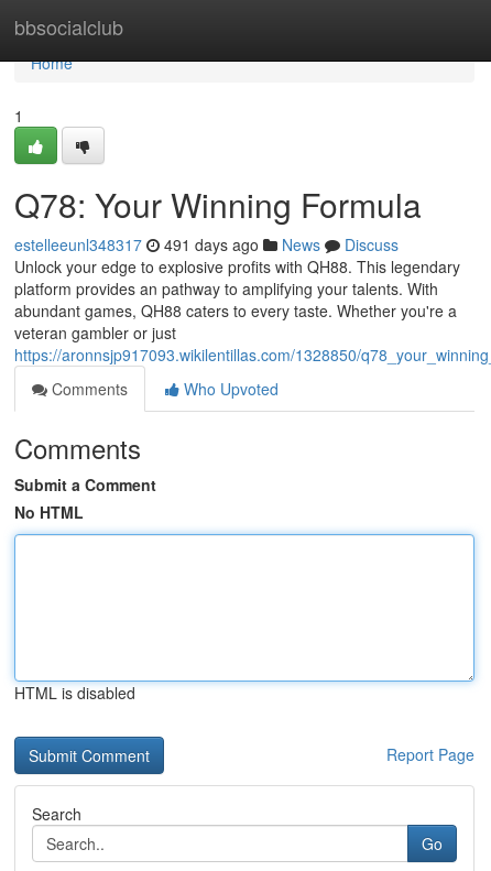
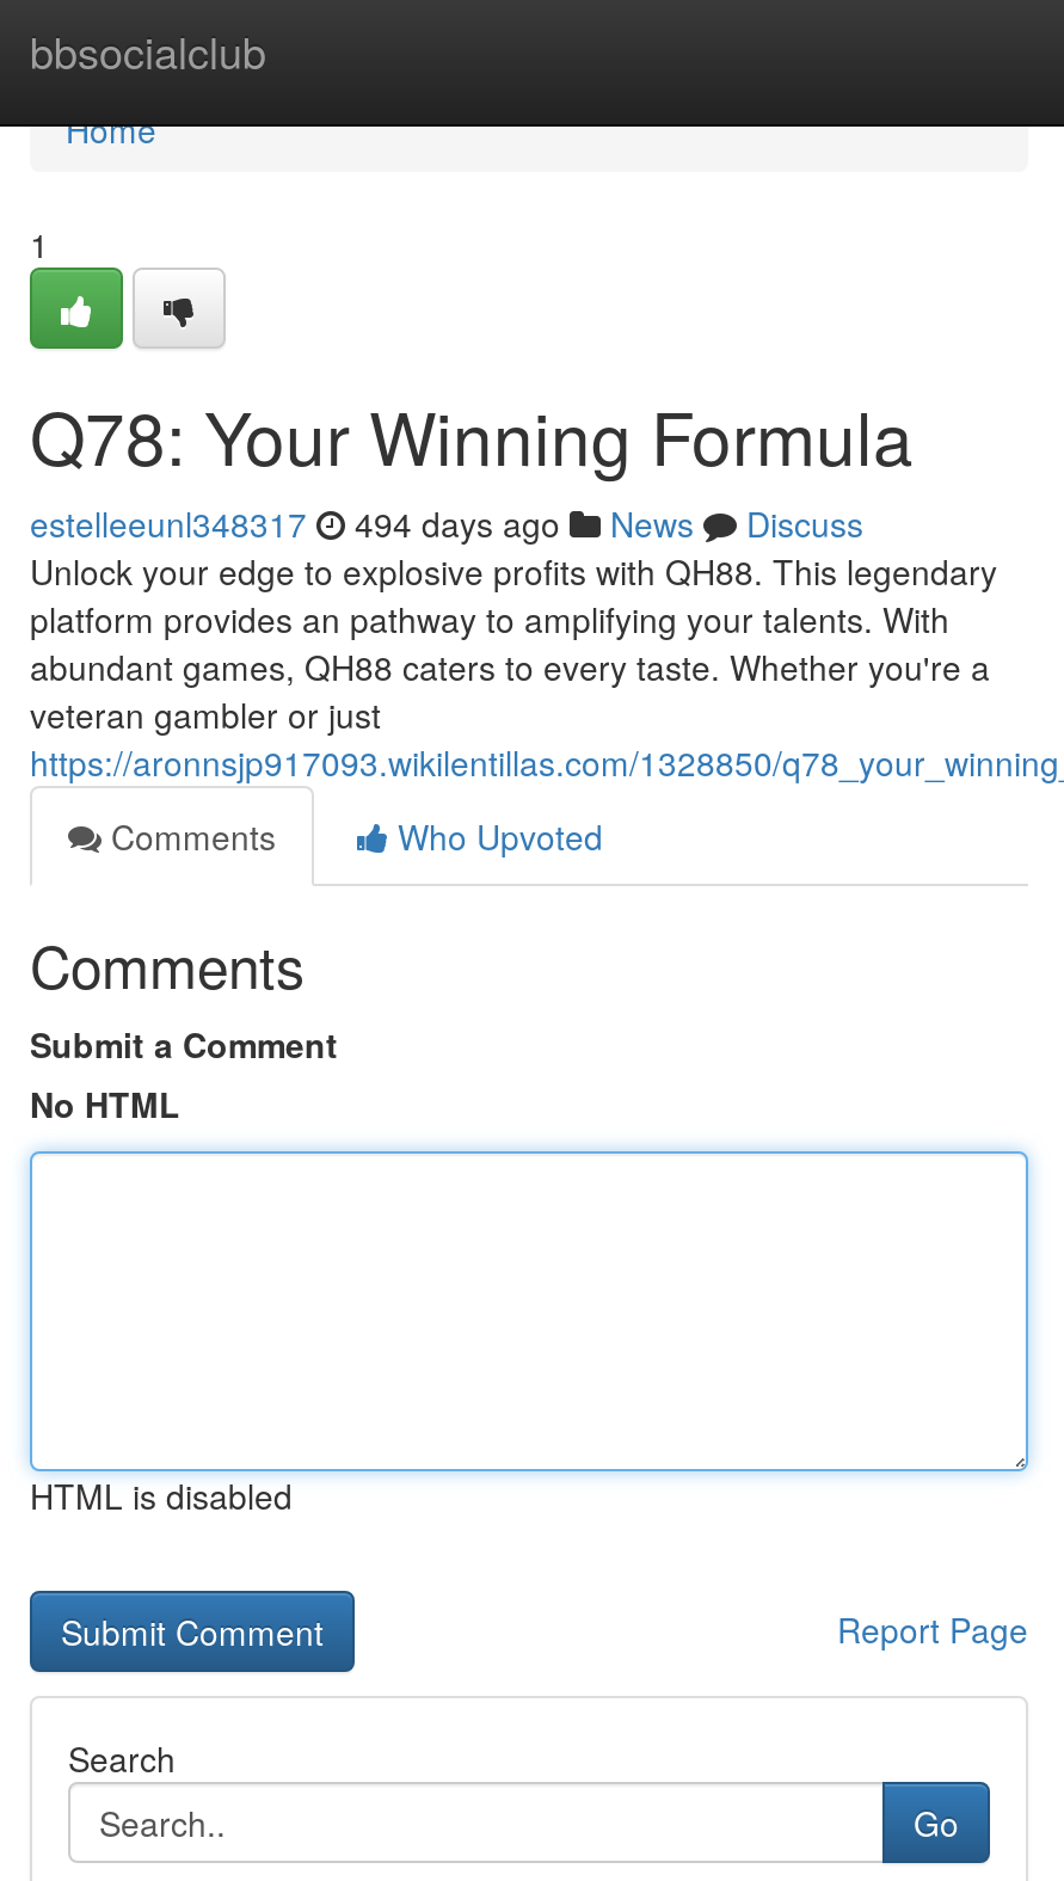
- estelleeunl348317 491 days ago News Discuss
+ estelleeunl348317 494 days ago News Discuss
